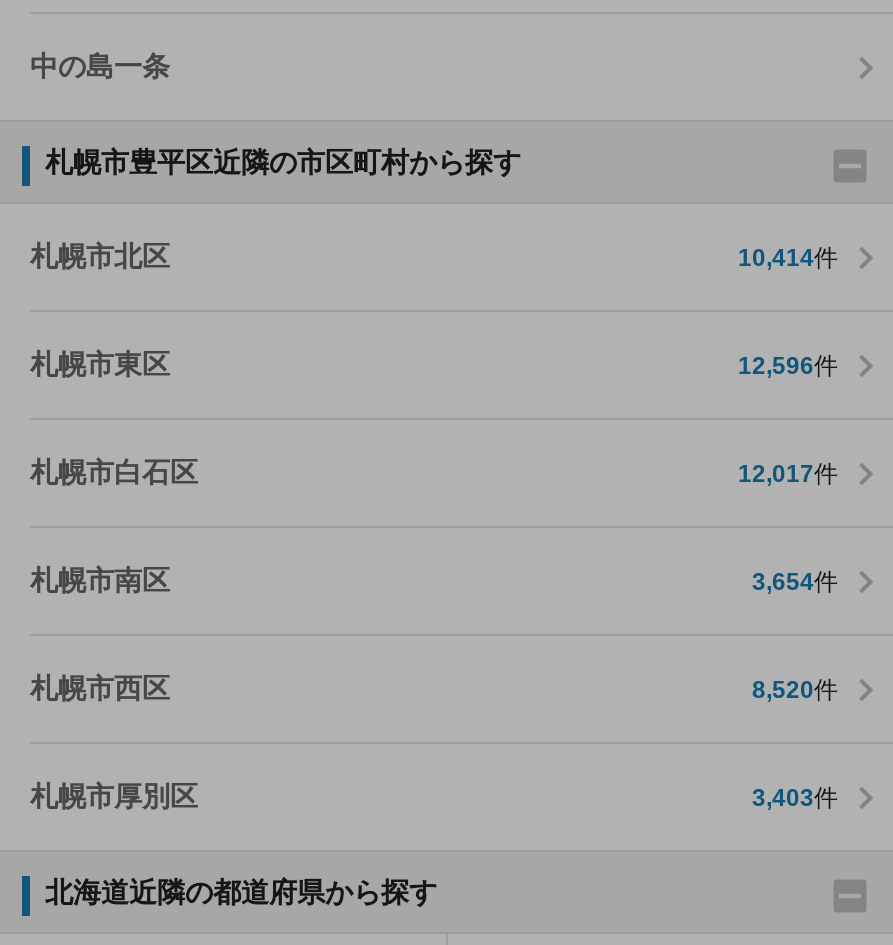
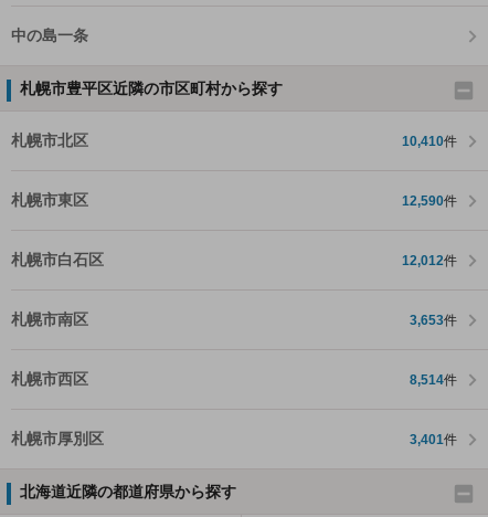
- 10,414件
+ 10,410件

- 12,596件
+ 12,590件

- 12,017件
+ 12,012件

- 3,654件
+ 3,653件

- 8,520件
+ 8,514件

- 3,403件
+ 3,401件
